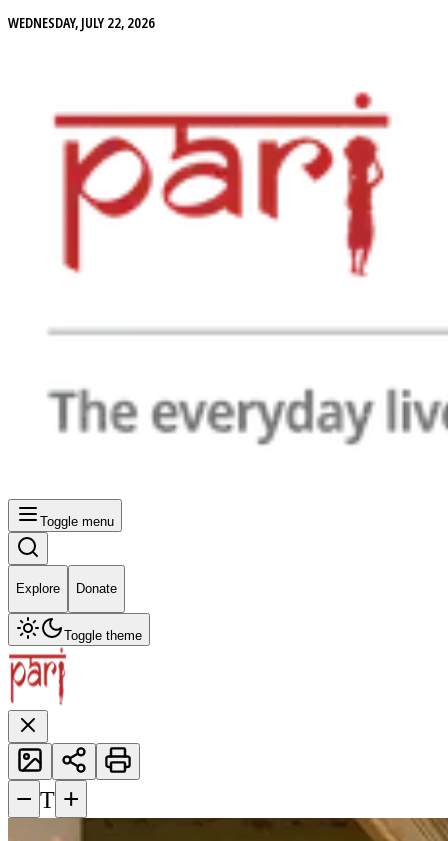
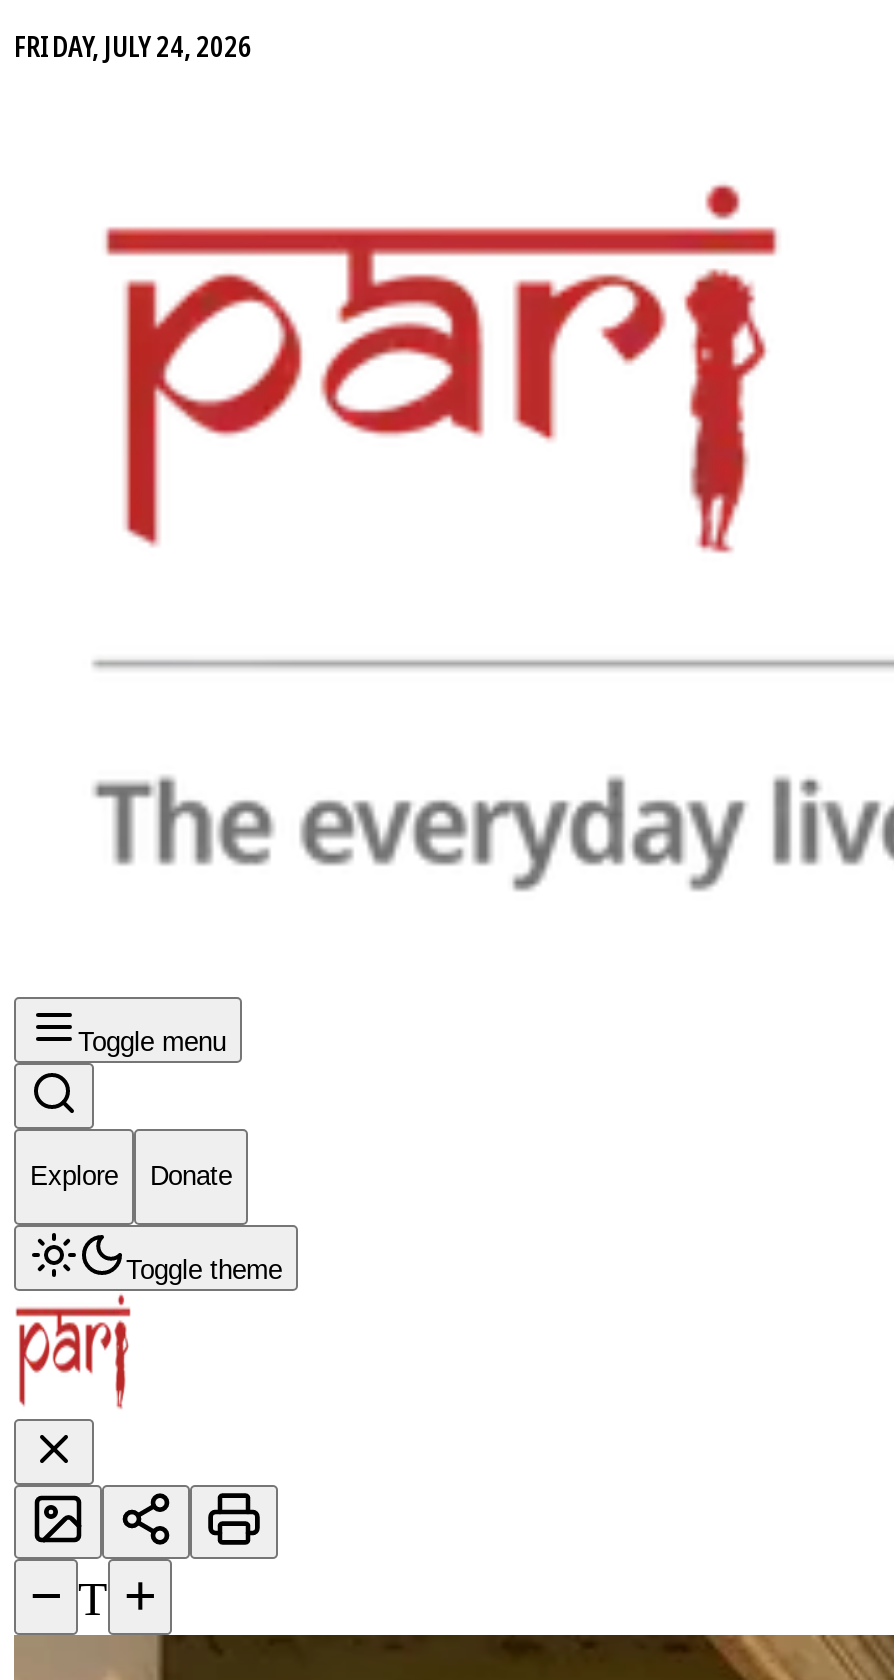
- WEDNESDAY, JULY 22, 2026
+ FRIDAY, JULY 24, 2026
